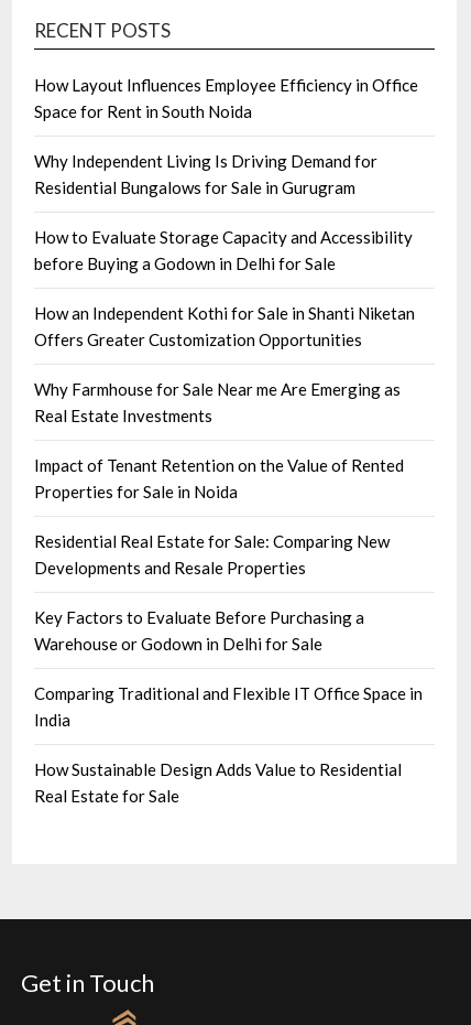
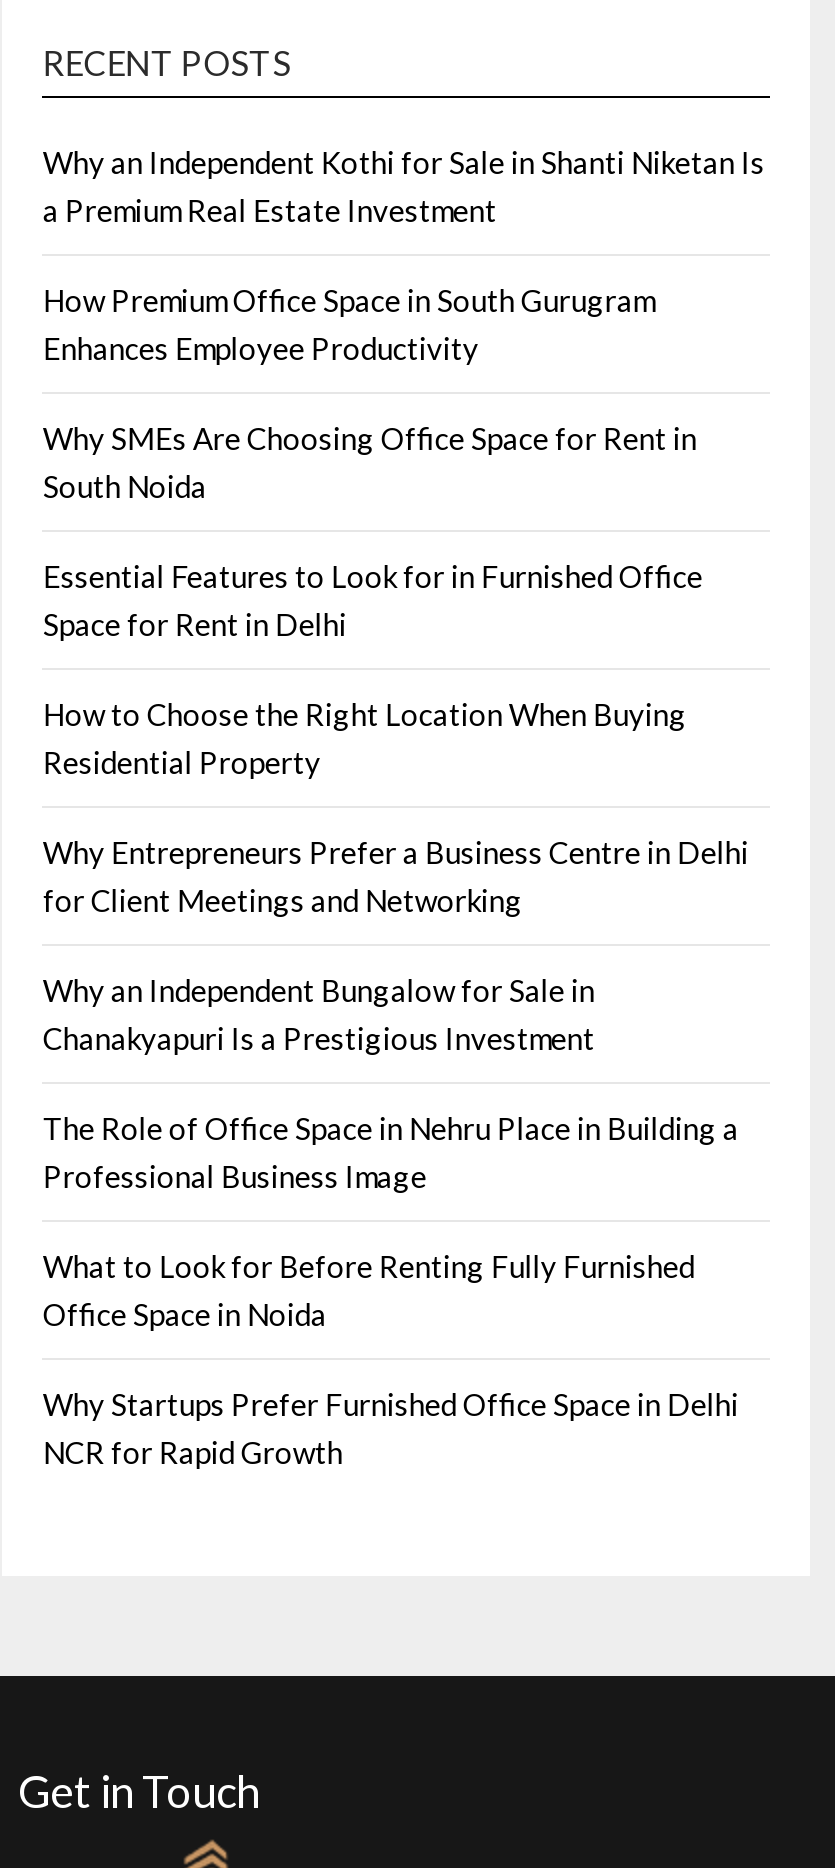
- How Layout Influences Employee Efficiency in Office
- Space for Rent in South Noida
+ Why an Independent Kothi for Sale in Shanti Niketan Is
+ a Premium Real Estate Investment

- Why Independent Living Is Driving Demand for
- Residential Bungalows for Sale in Gurugram
+ How Premium Office Space in South Gurugram
+ Enhances Employee Productivity

- How to Evaluate Storage Capacity and Accessibility
- before Buying a Godown in Delhi for Sale
+ Why SMEs Are Choosing Office Space for Rent in
+ South Noida

- How an Independent Kothi for Sale in Shanti Niketan
- Offers Greater Customization Opportunities
+ Essential Features to Look for in Furnished Office
+ Space for Rent in Delhi

- Why Farmhouse for Sale Near me Are Emerging as
- Real Estate Investments
+ How to Choose the Right Location When Buying
+ Residential Property

- Impact of Tenant Retention on the Value of Rented
- Properties for Sale in Noida
+ Why Entrepreneurs Prefer a Business Centre in Delhi
+ for Client Meetings and Networking

- Residential Real Estate for Sale: Comparing New
- Developments and Resale Properties
+ Why an Independent Bungalow for Sale in
+ Chanakyapuri Is a Prestigious Investment

- Key Factors to Evaluate Before Purchasing a
- Warehouse or Godown in Delhi for Sale
+ The Role of Office Space in Nehru Place in Building a
+ Professional Business Image

- Comparing Traditional and Flexible IT Office Space in
- India
+ What to Look for Before Renting Fully Furnished
+ Office Space in Noida

- How Sustainable Design Adds Value to Residential
- Real Estate for Sale
+ Why Startups Prefer Furnished Office Space in Delhi
+ NCR for Rapid Growth
